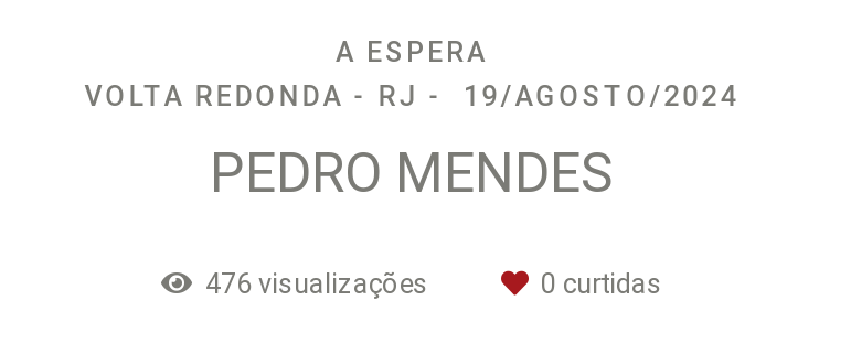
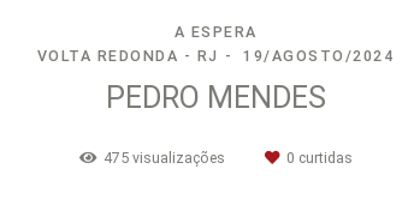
- 476 visualizações
+ 475 visualizações
